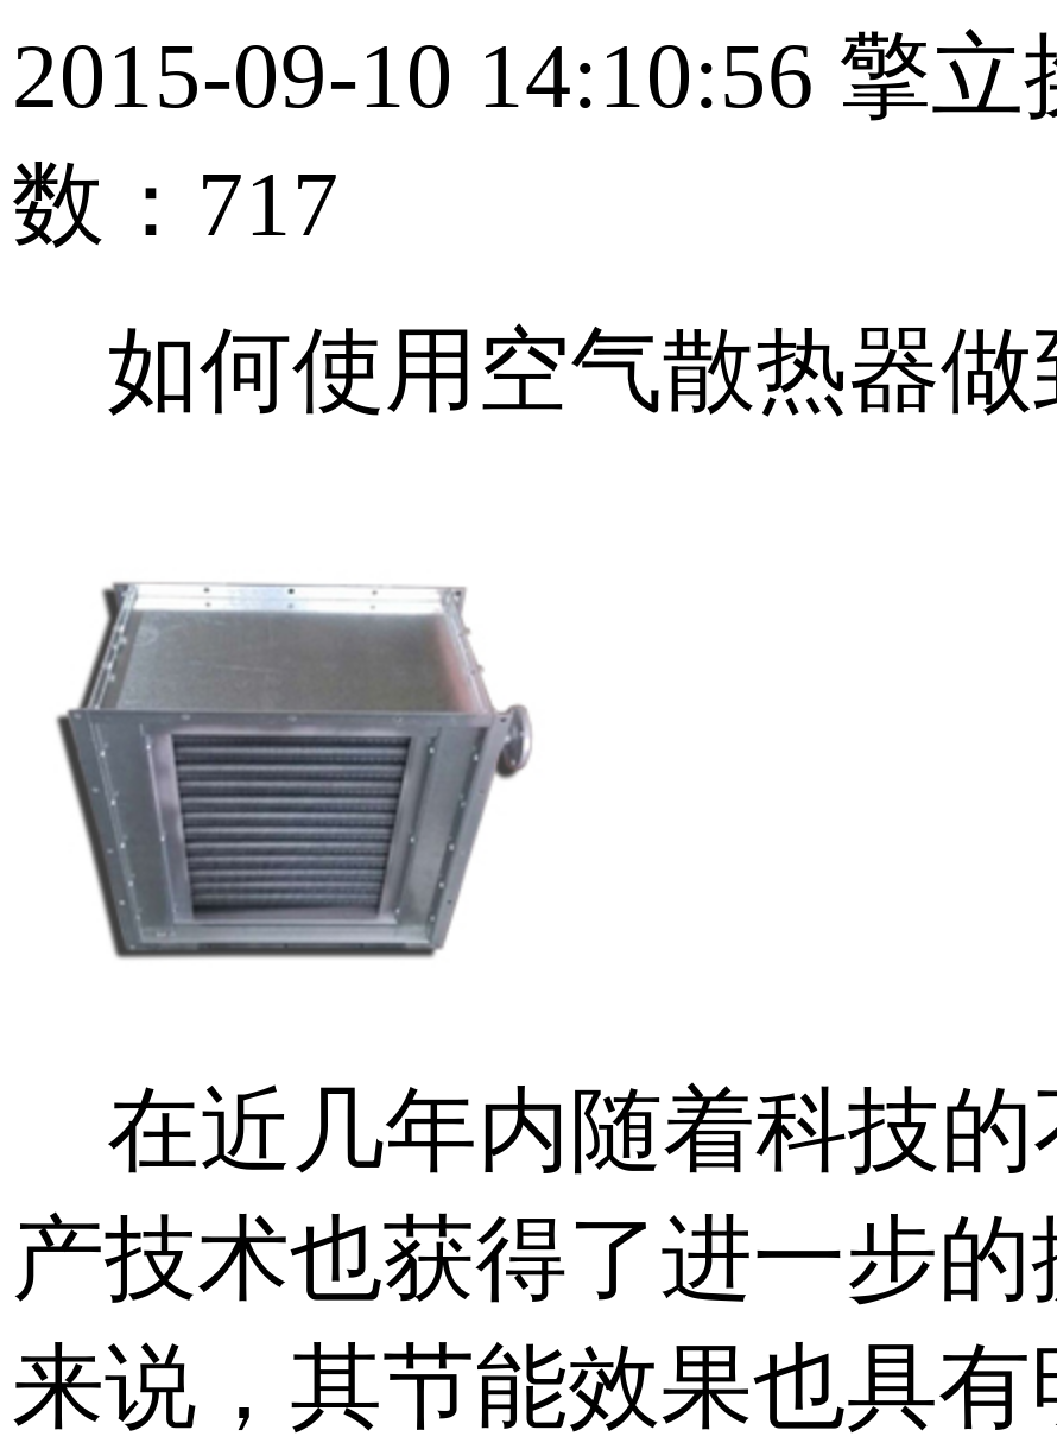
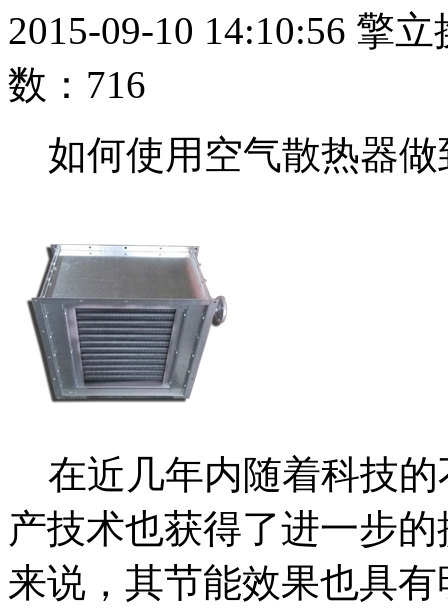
- 数：717
+ 数：716
